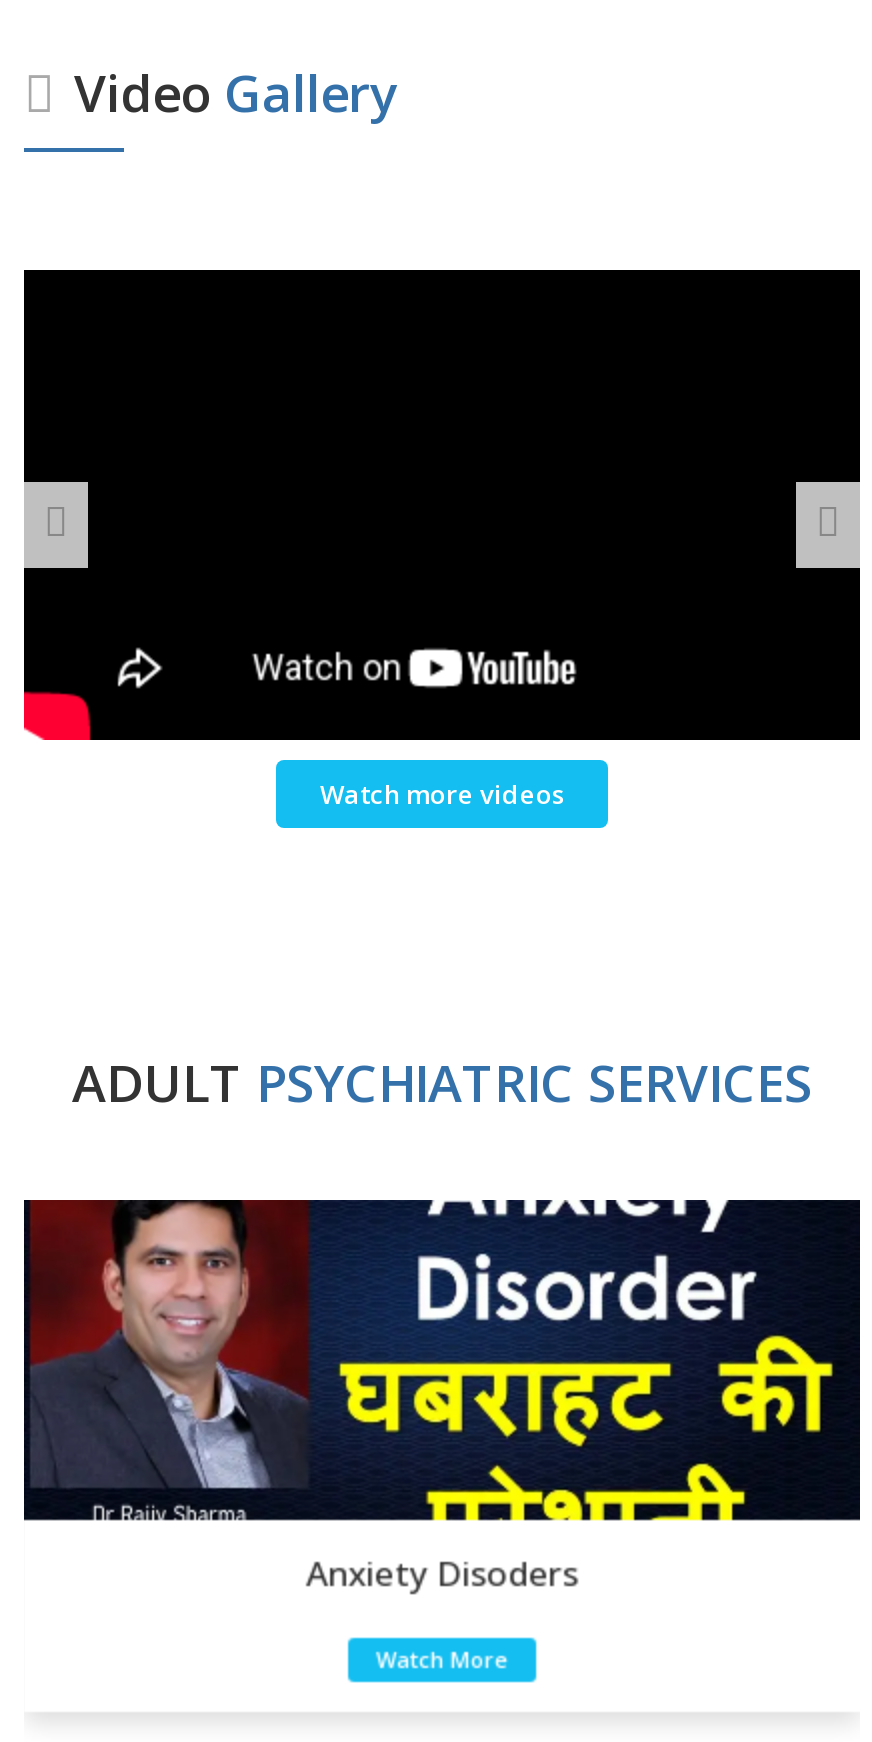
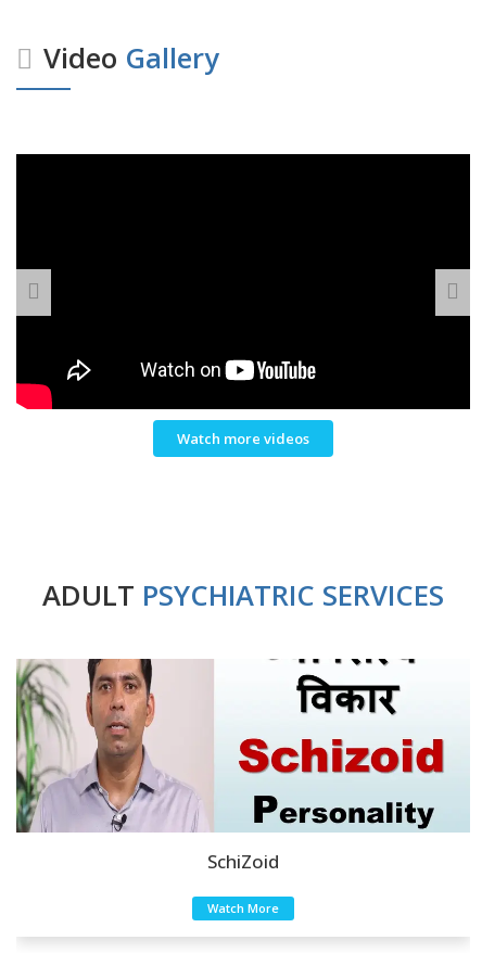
- [image]
- Anxiety Disoders
+ [image]
+ SchiZoid
